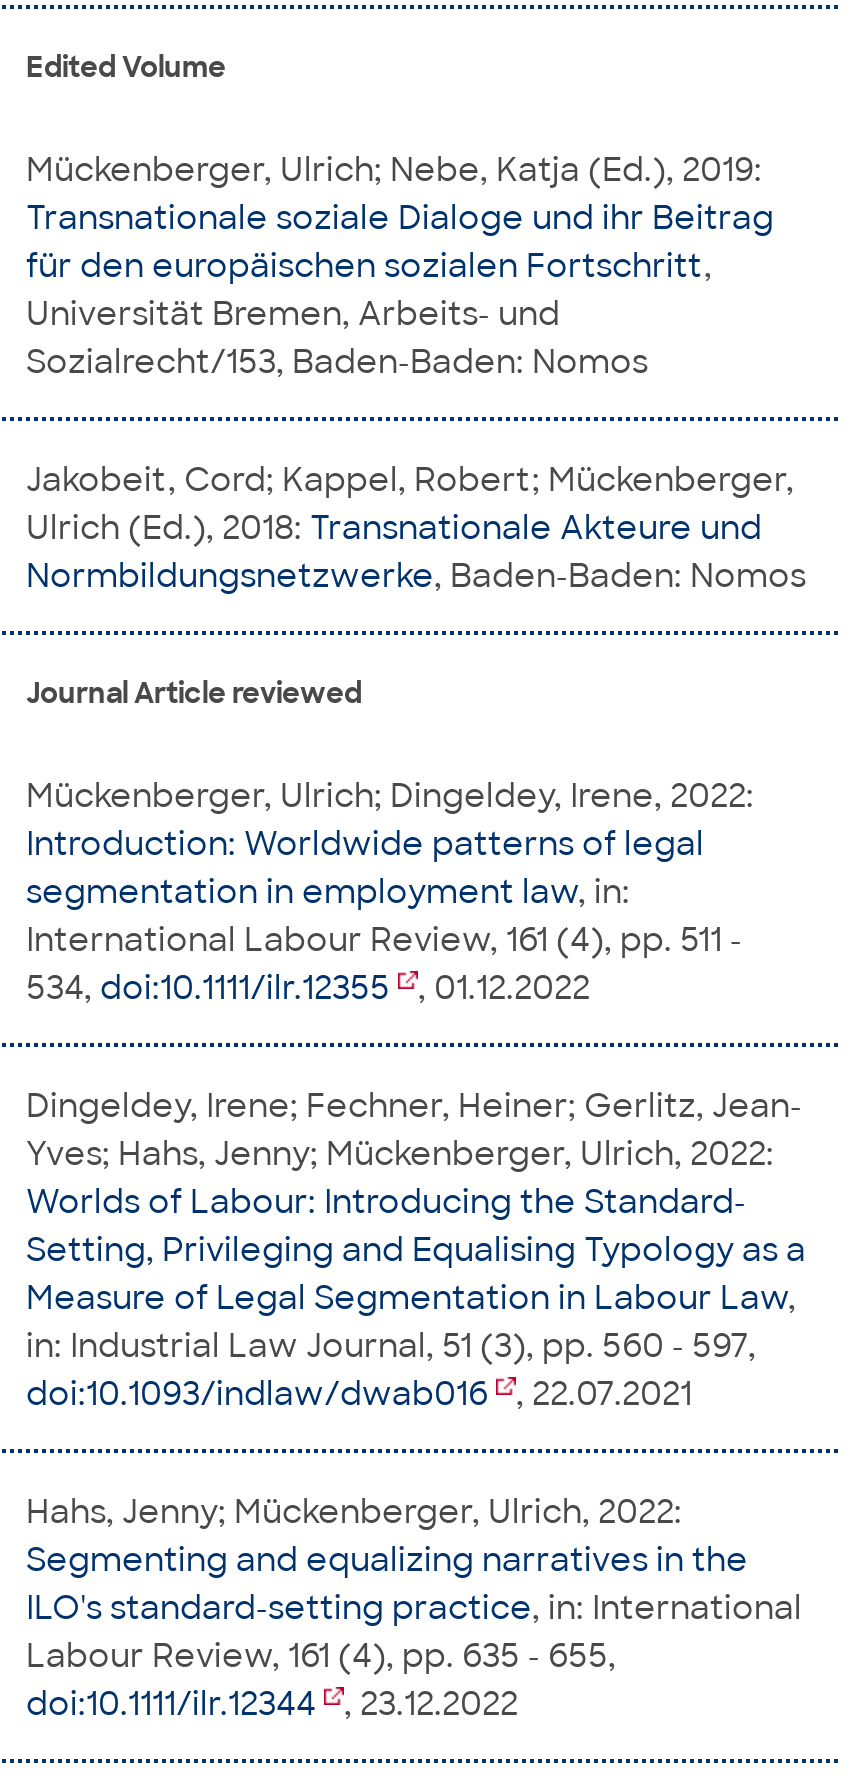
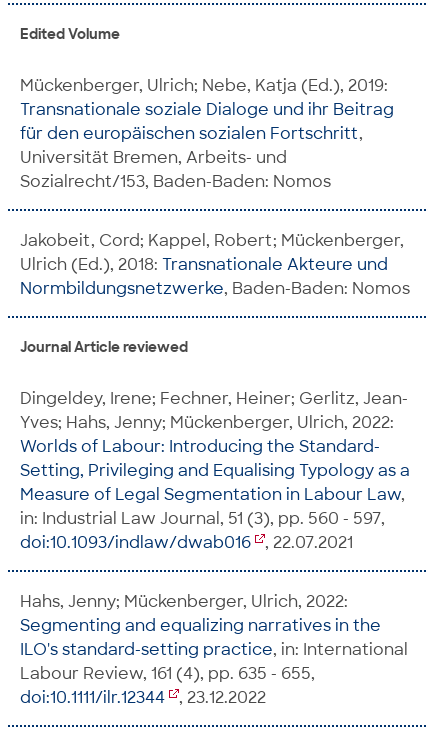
- Mückenberger, Ulrich; Dingeldey, Irene, 2022:
- Introduction: Worldwide patterns of legal
- segmentation in employment law, in:
- International Labour Review, 161 (4), pp. 511 -
- 534, doi:10.1111/ilr.12355
- , 01.12.2022
